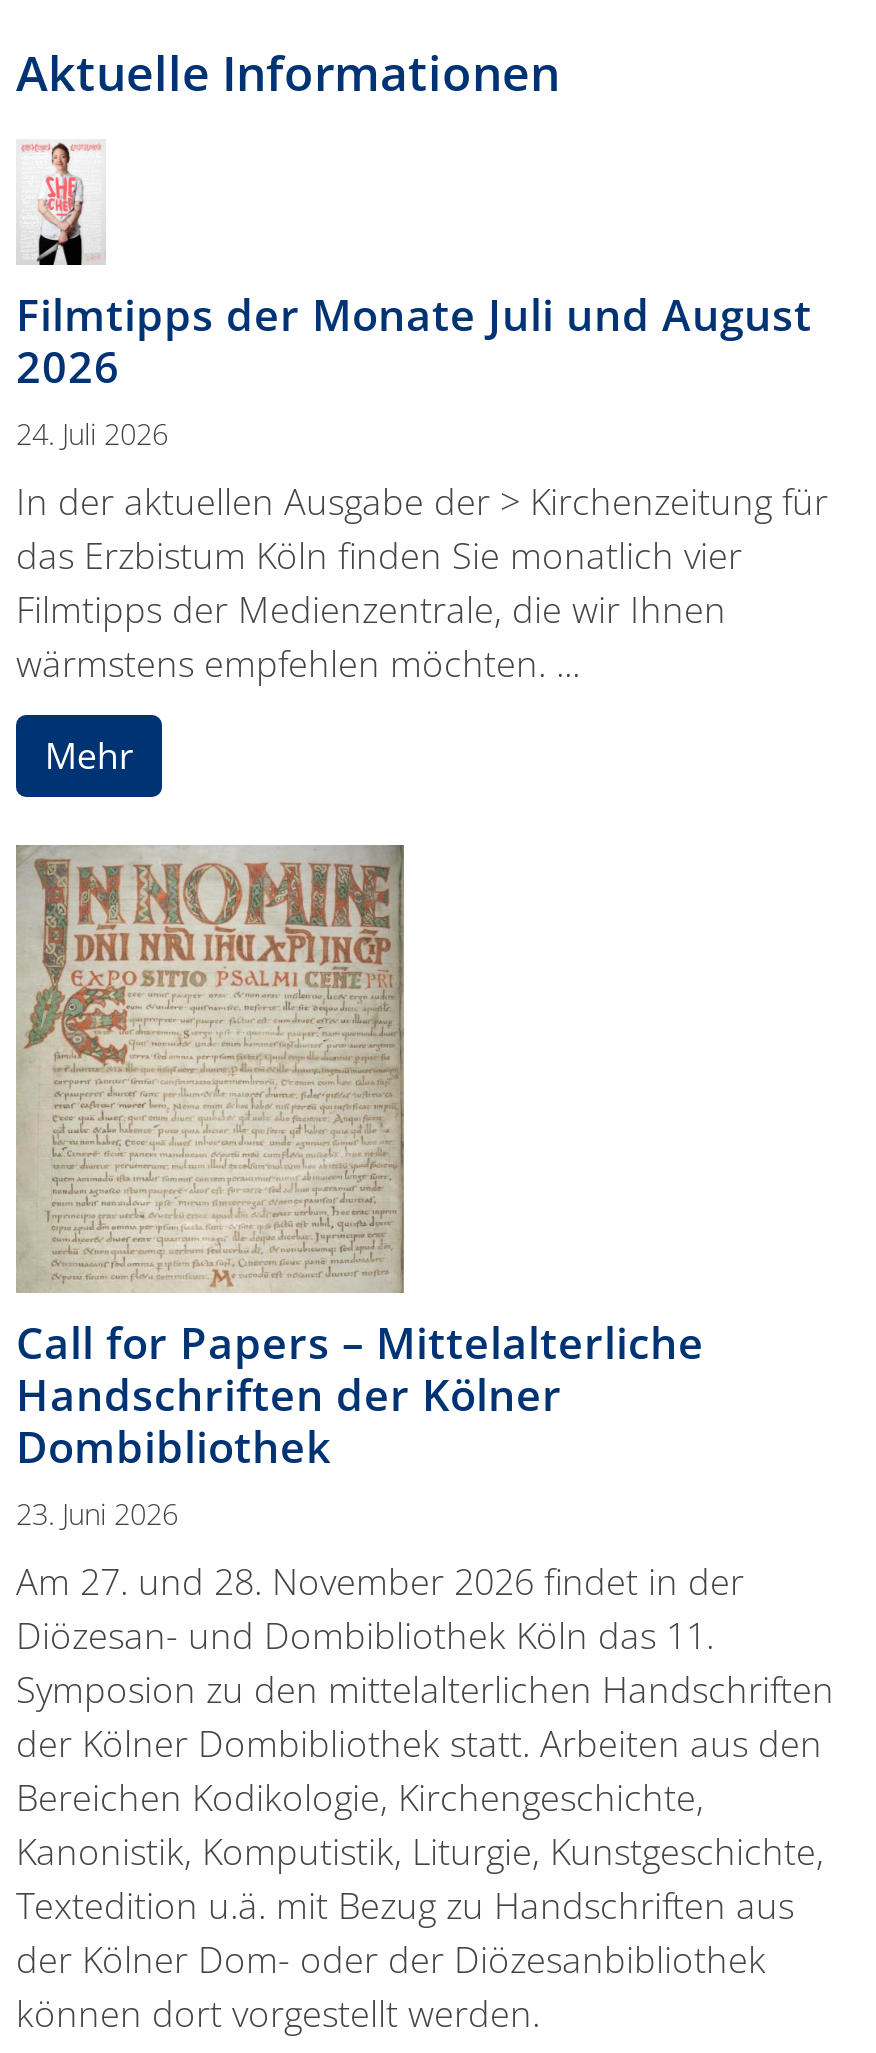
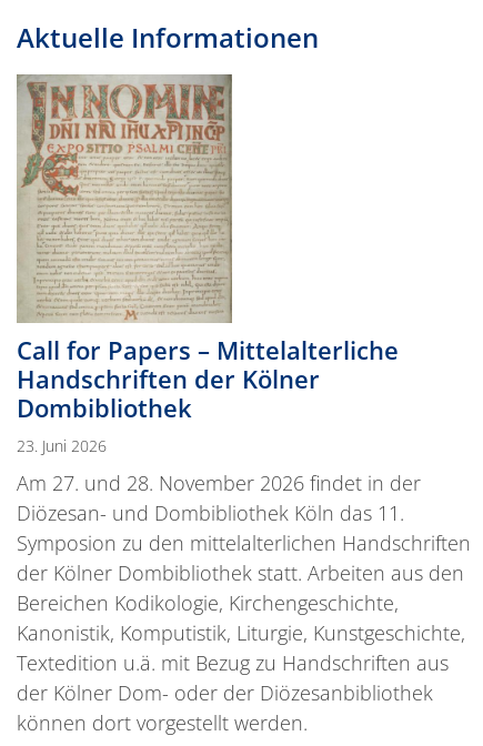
- [image]
- Filmtipps der Monate Juli und August
- 2026
- 24. Juli 2026
- In der aktuellen Ausgabe der > Kirchenzeitung für
- das Erzbistum Köln finden Sie monatlich vier
- Filmtipps der Medienzentrale, die wir Ihnen
- wärmstens empfehlen möchten. ...
- Mehr
